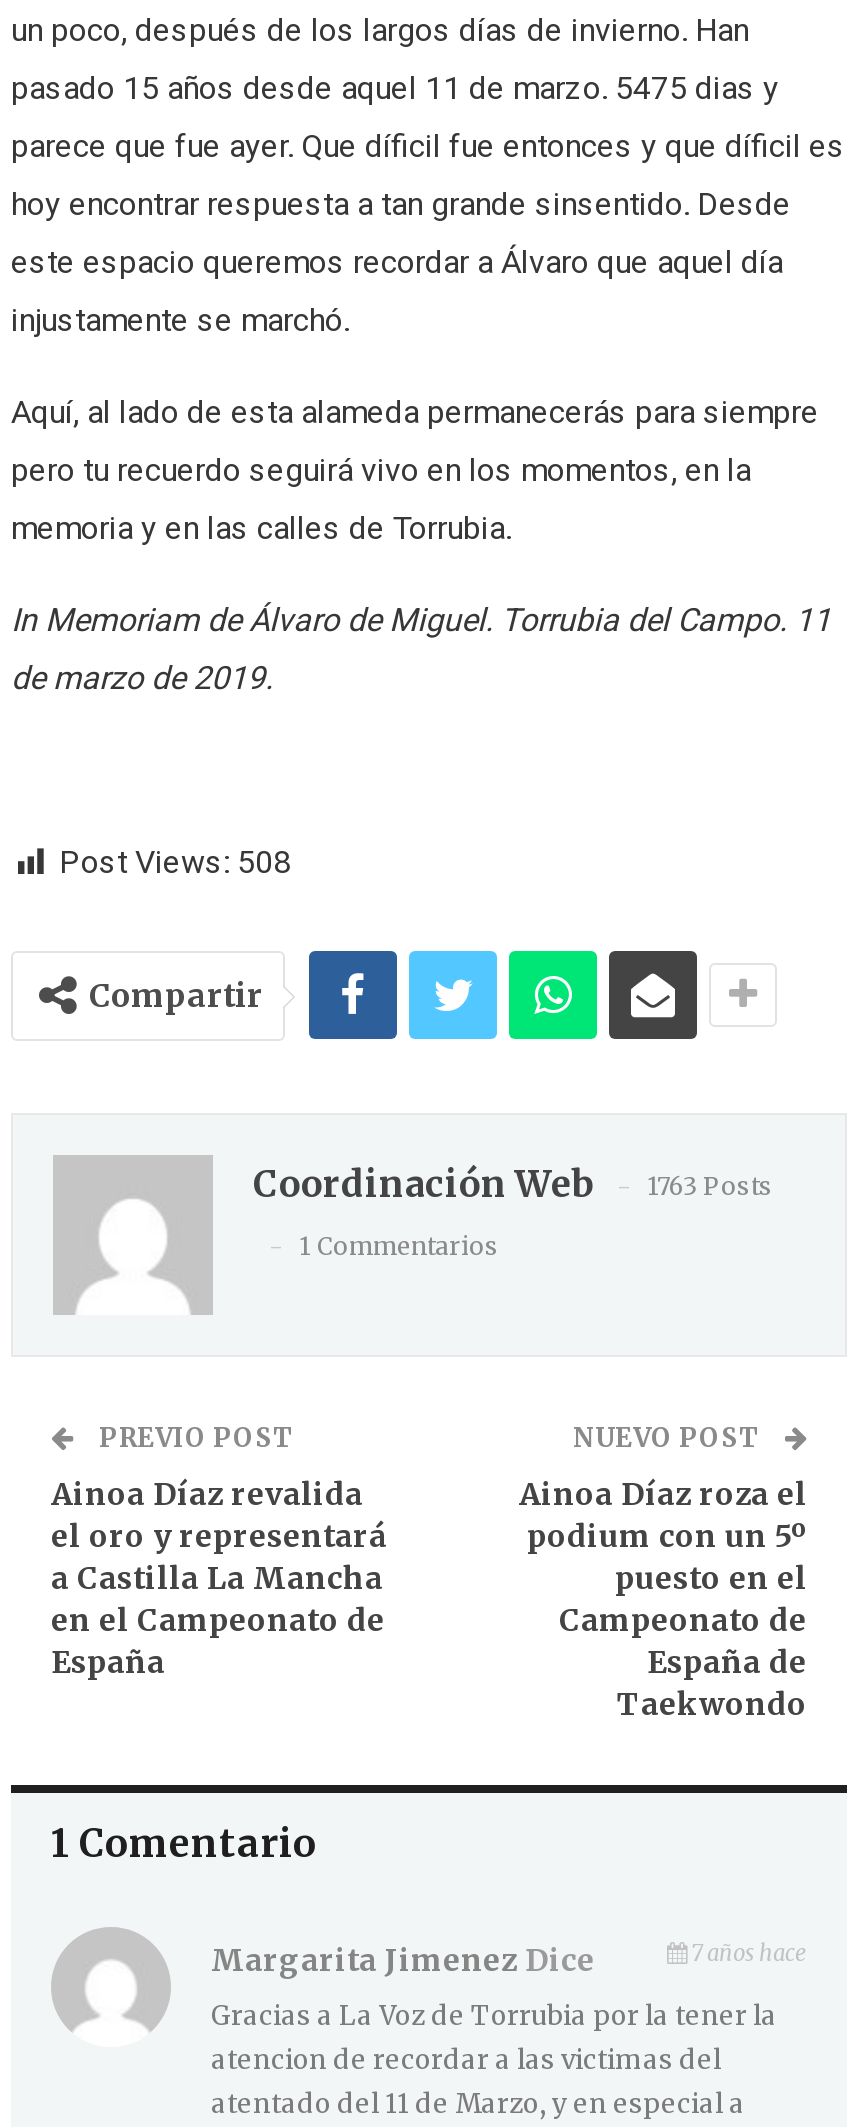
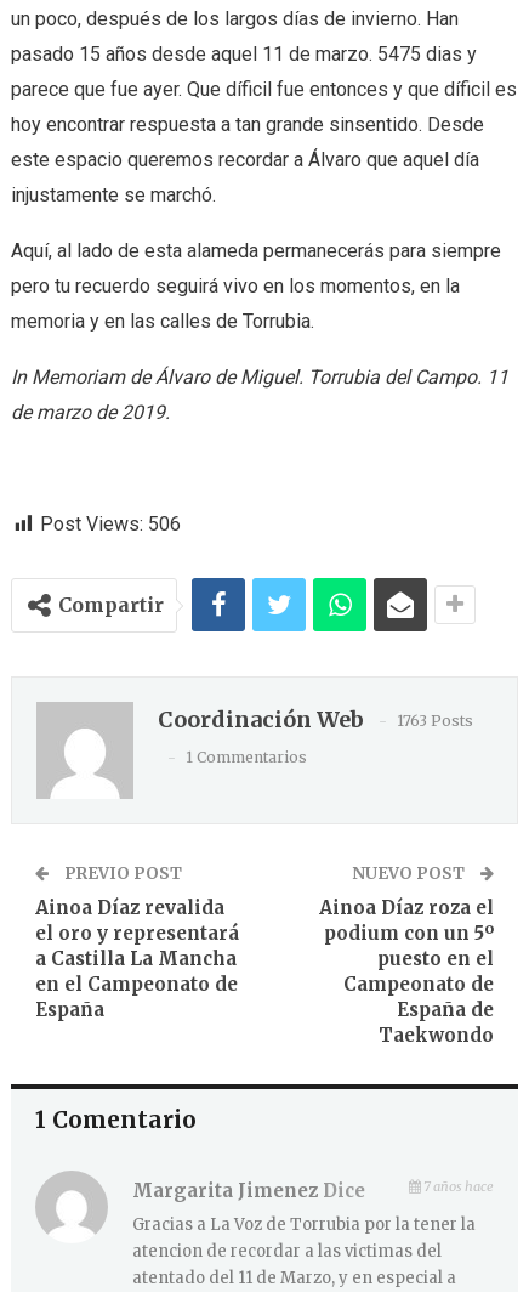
- Post Views: 508
+ Post Views: 506
